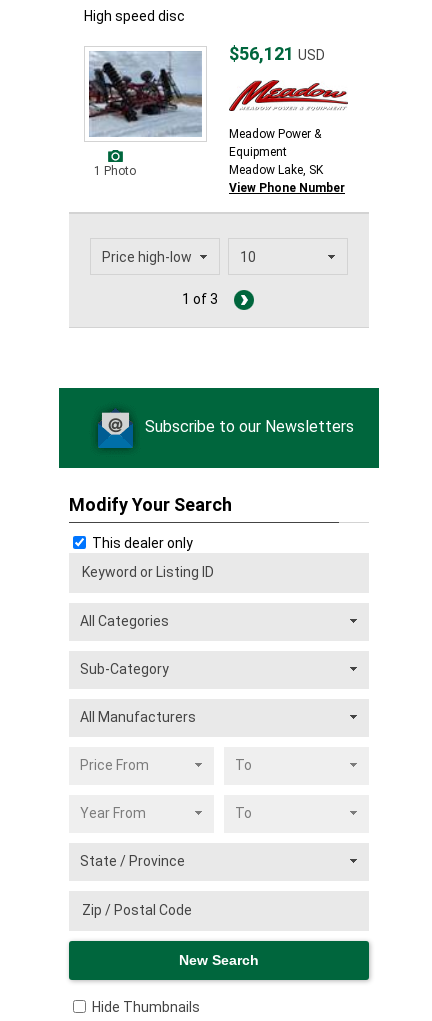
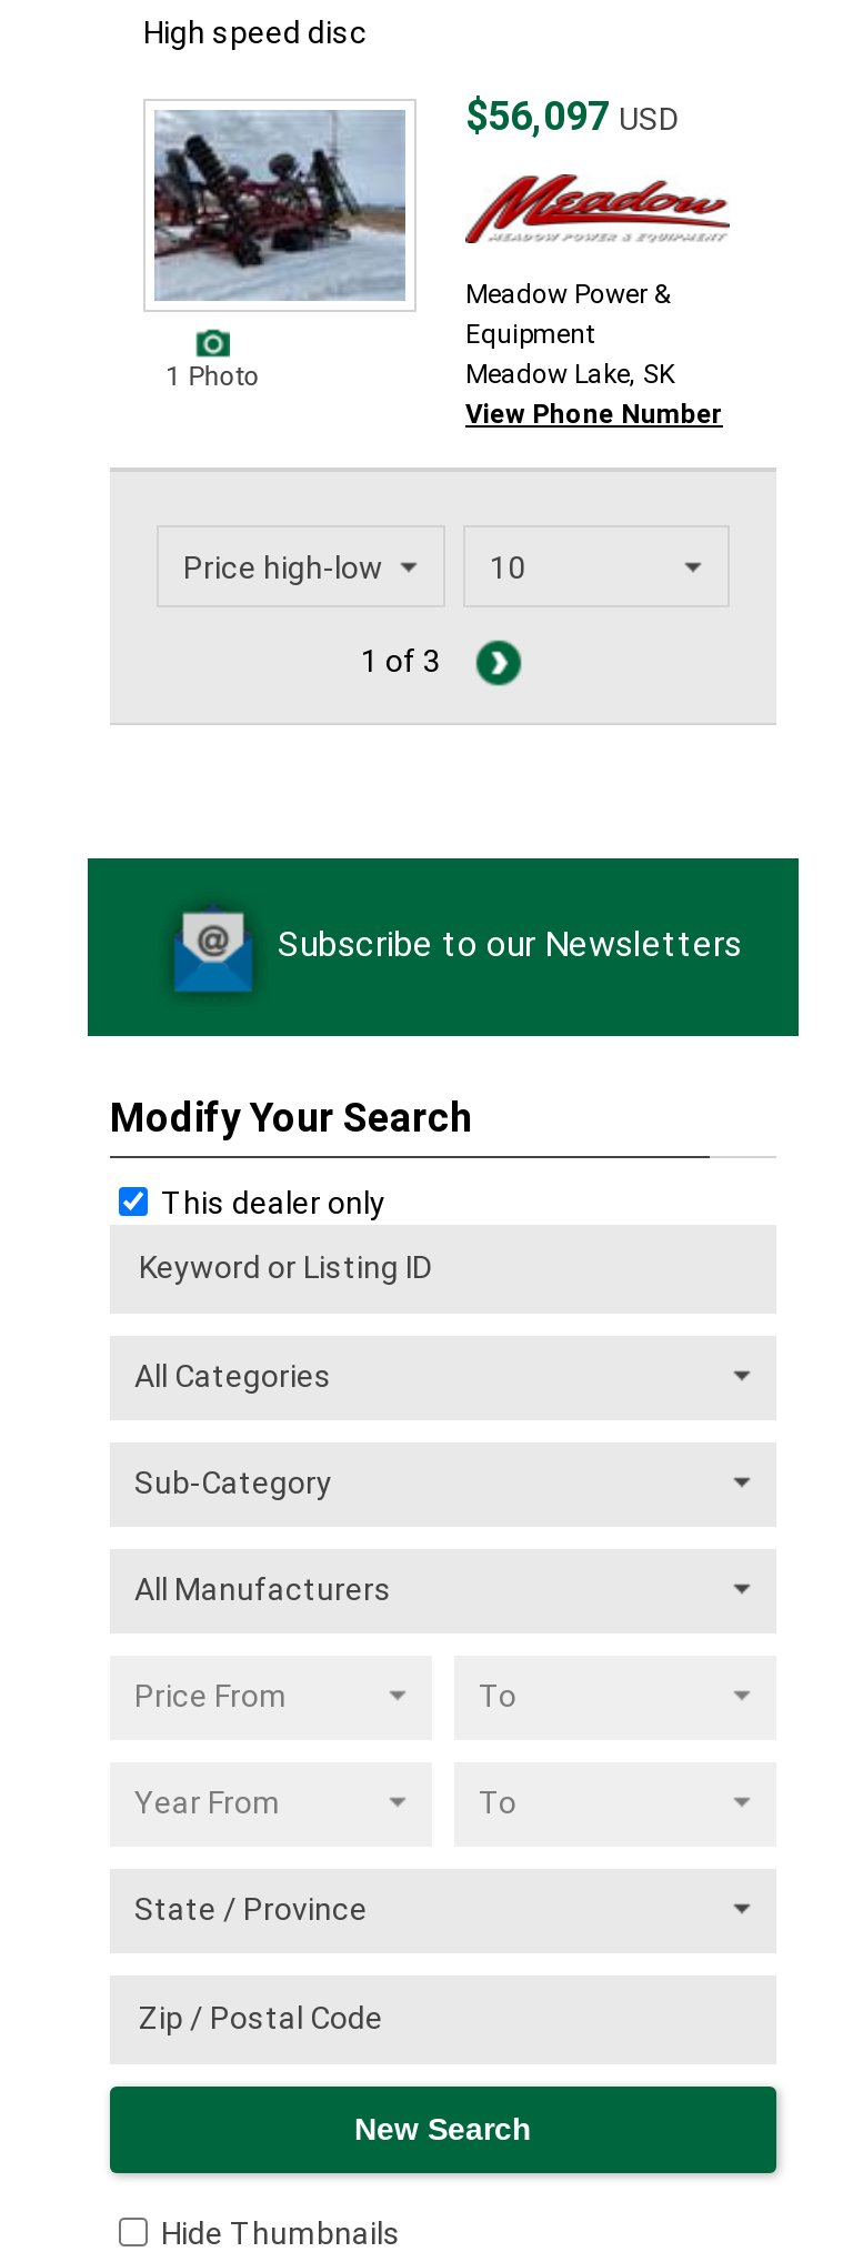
- $56,121 USD
+ $56,097 USD
